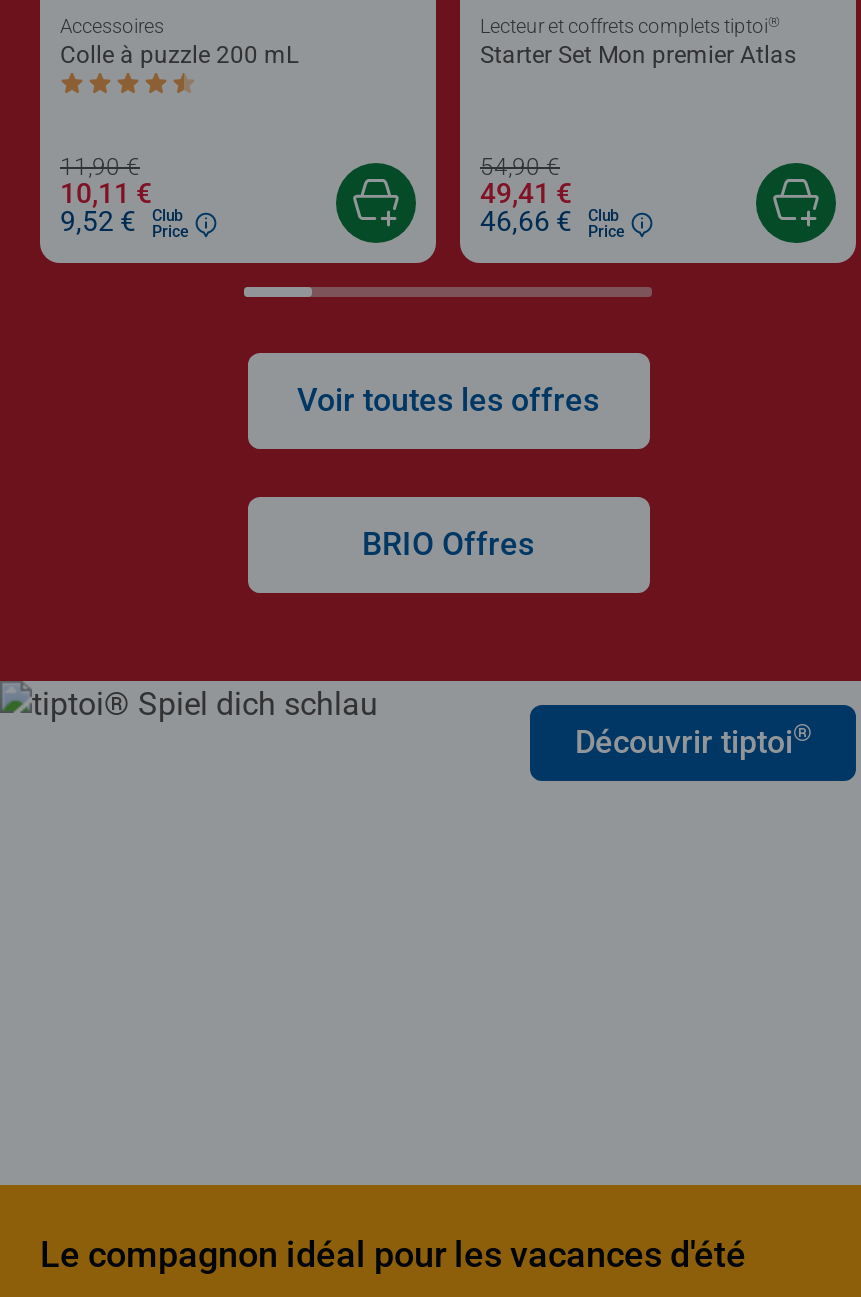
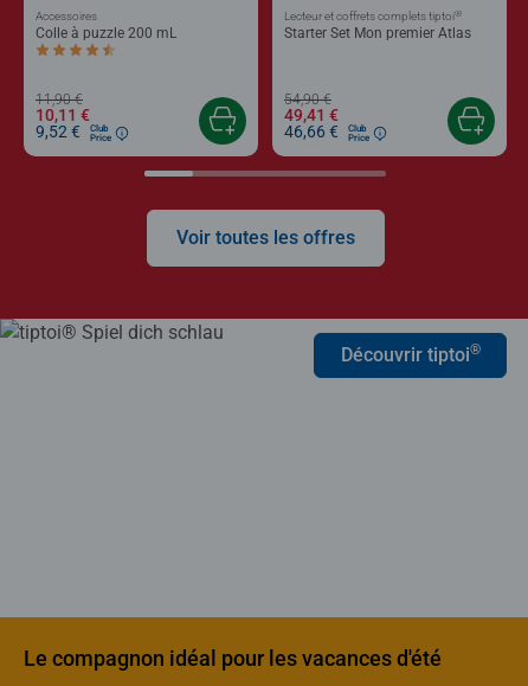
- BRIO Offres
